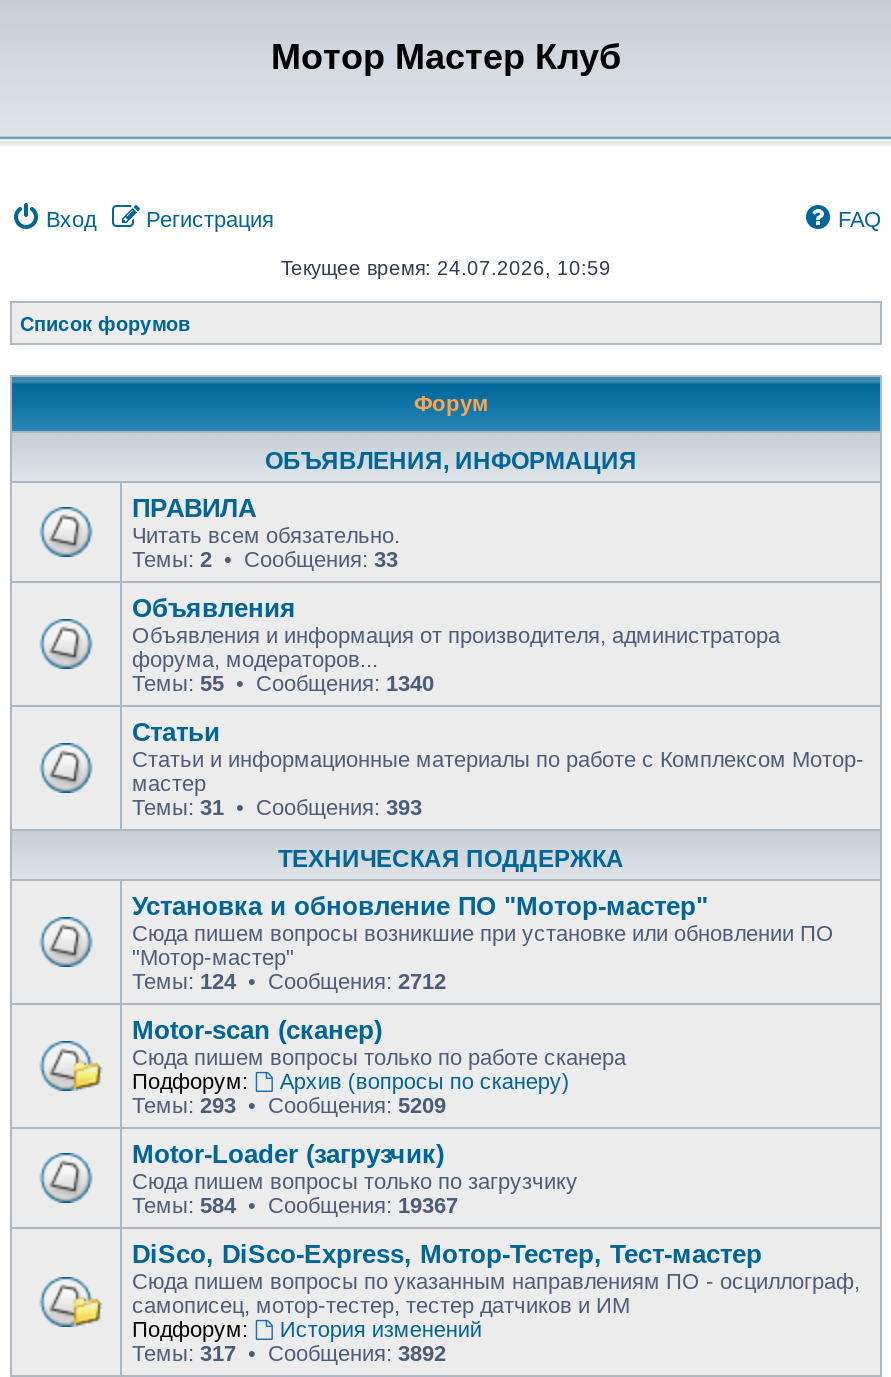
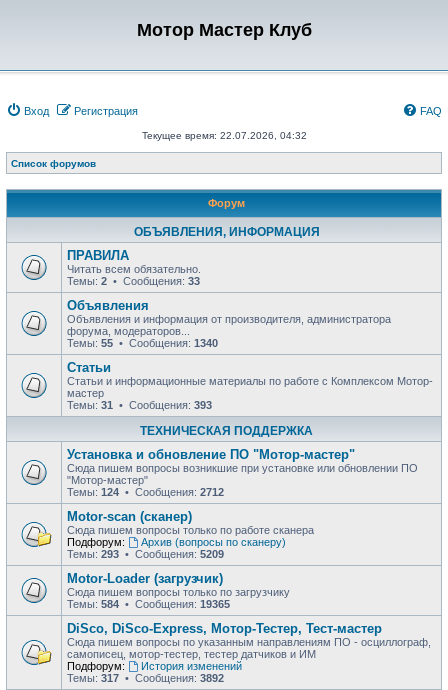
- Текущее время: 24.07.2026, 10:59
+ Текущее время: 22.07.2026, 04:32

- Темы: 584 • Сообщения: 19367
+ Темы: 584 • Сообщения: 19365
